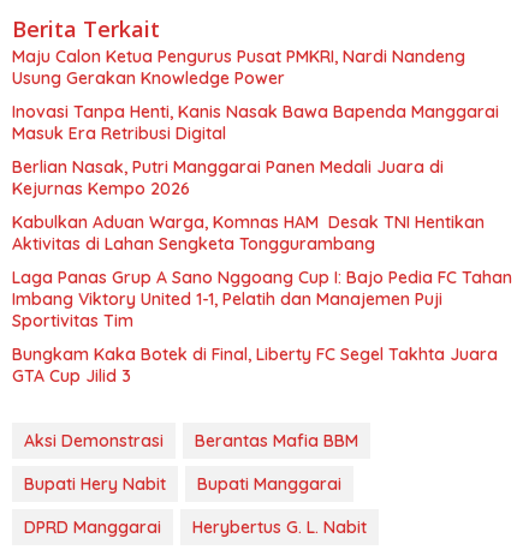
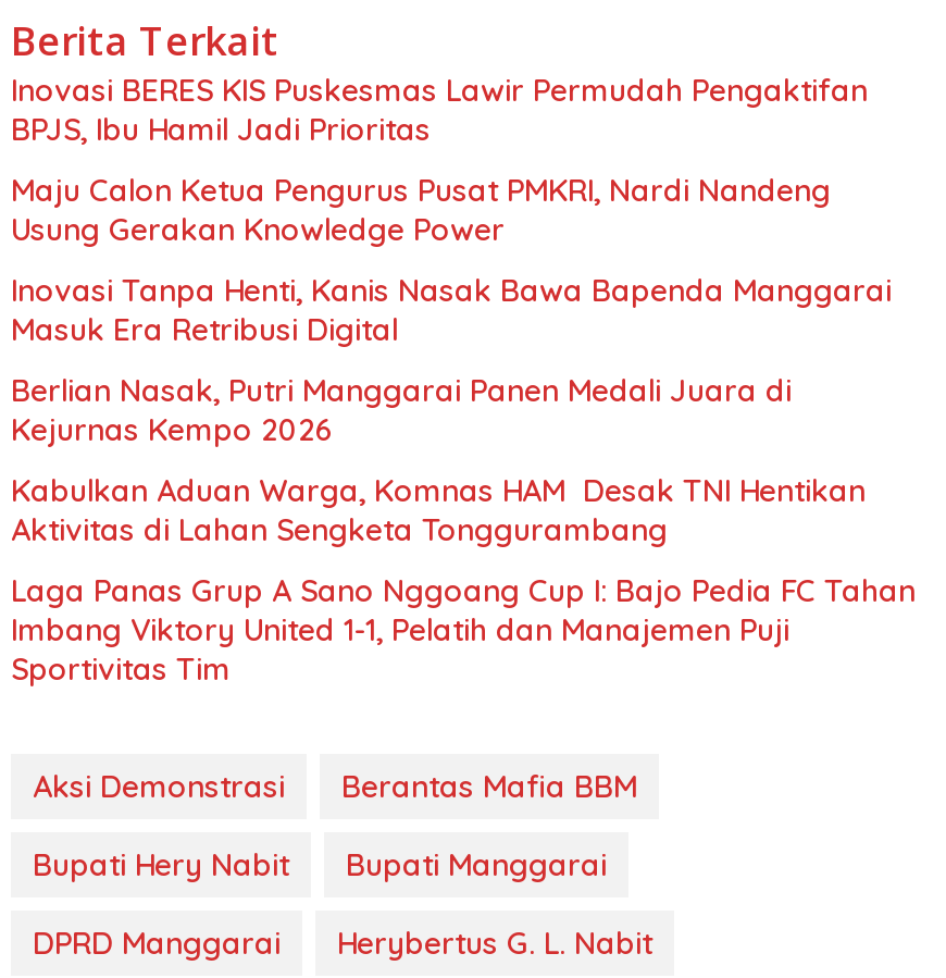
+ Inovasi BERES KIS Puskesmas Lawir Permudah Pengaktifan
+ BPJS, Ibu Hamil Jadi Prioritas

moved down: Maju Calon Ketua Pengurus Pusat PMKRI, Nardi Nandeng | Usung Gerakan Knowledge Power | Inovasi Tanpa Henti, Kanis Nasak Bawa Bapenda Manggarai | ... | Imbang Viktory United 1-1, Pelatih dan Manajemen Puji | Sportivitas Tim

- Bungkam Kaka Botek di Final, Liberty FC Segel Takhta Juara
- GTA Cup Jilid 3
